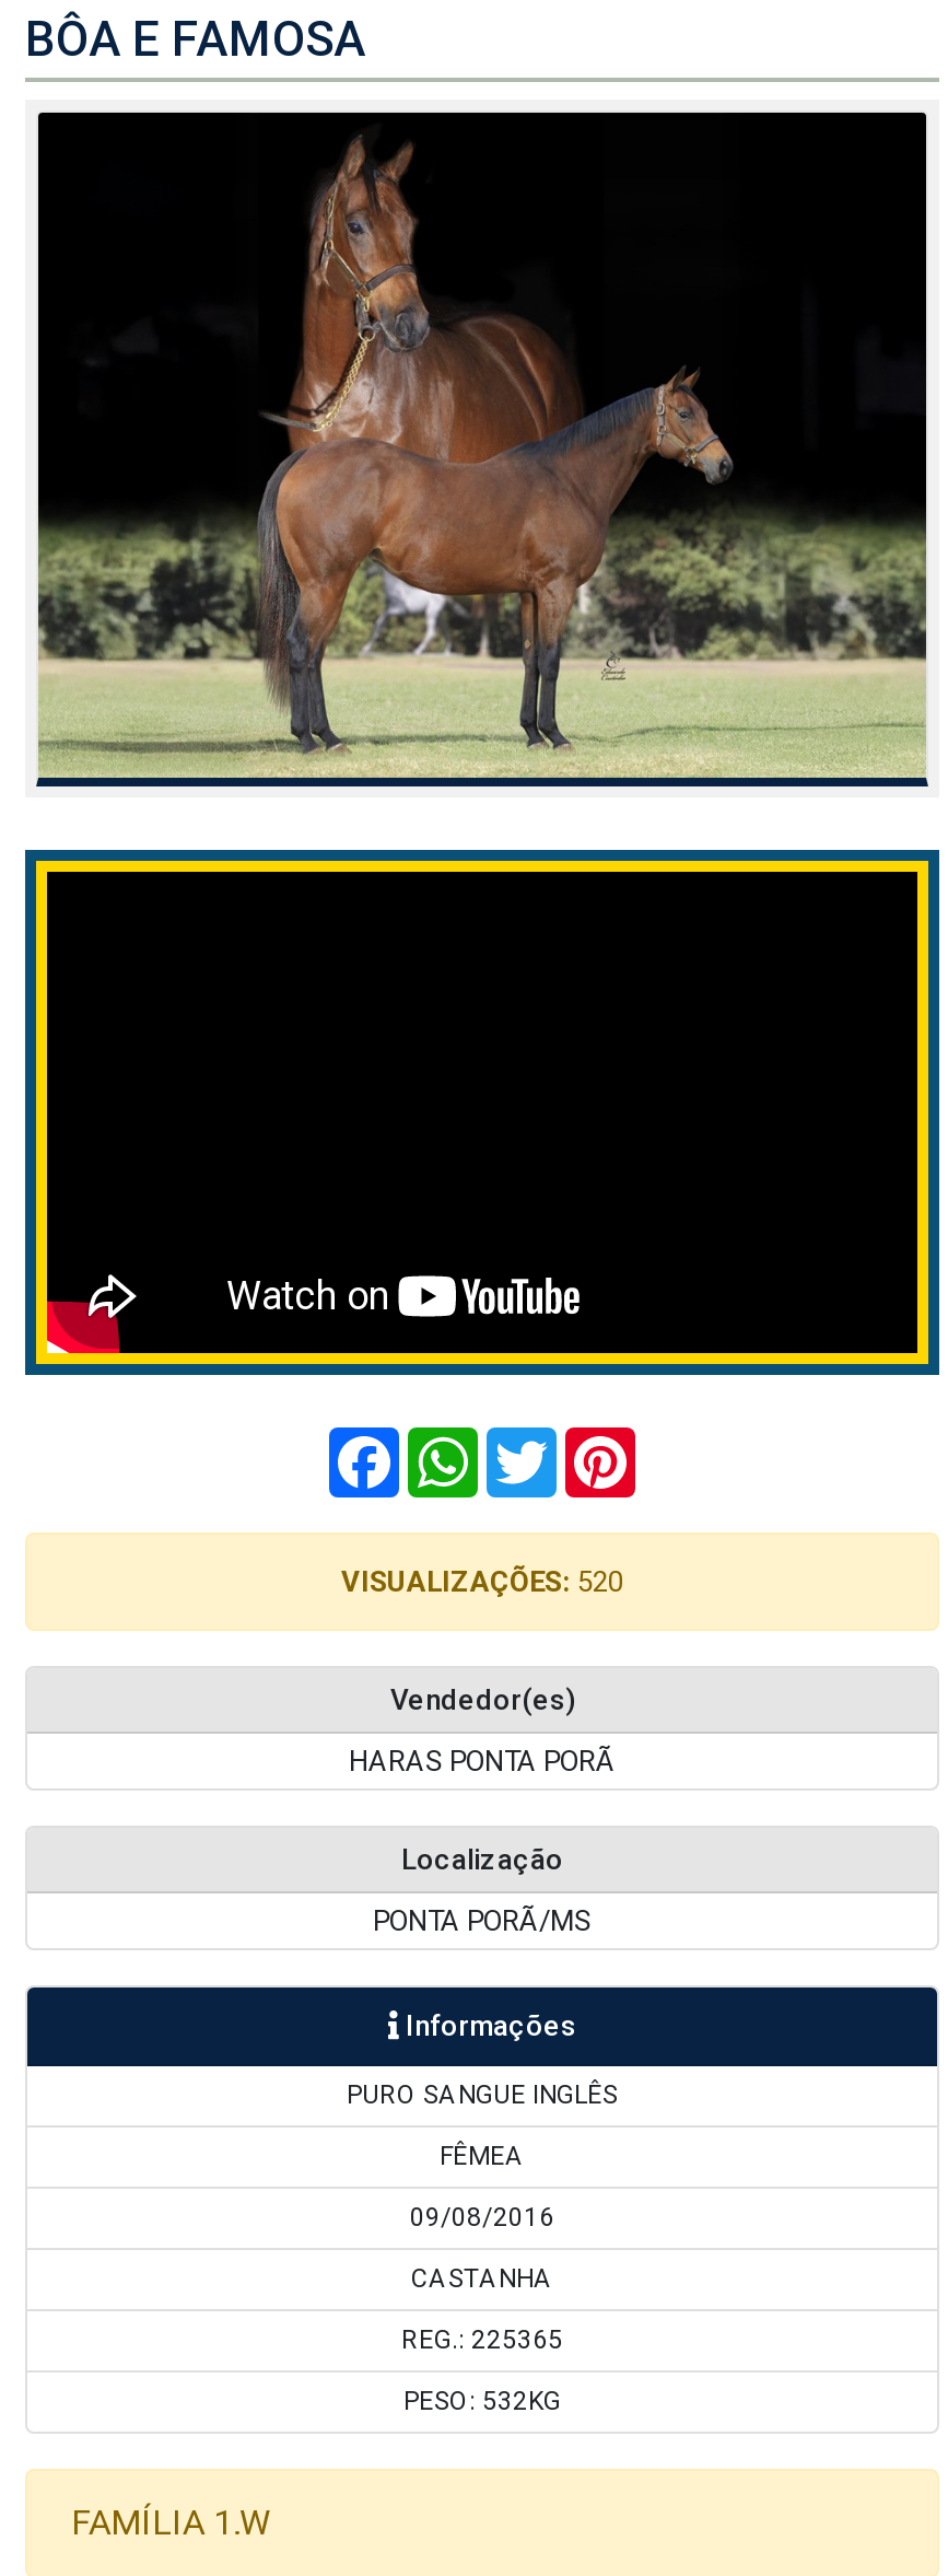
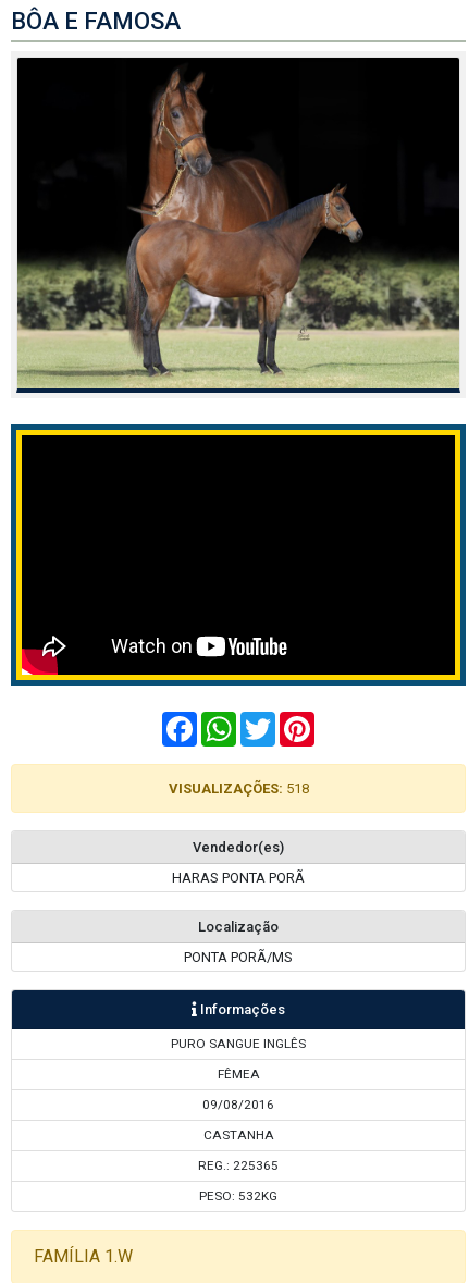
- VISUALIZAÇÕES: 520
+ VISUALIZAÇÕES: 518
